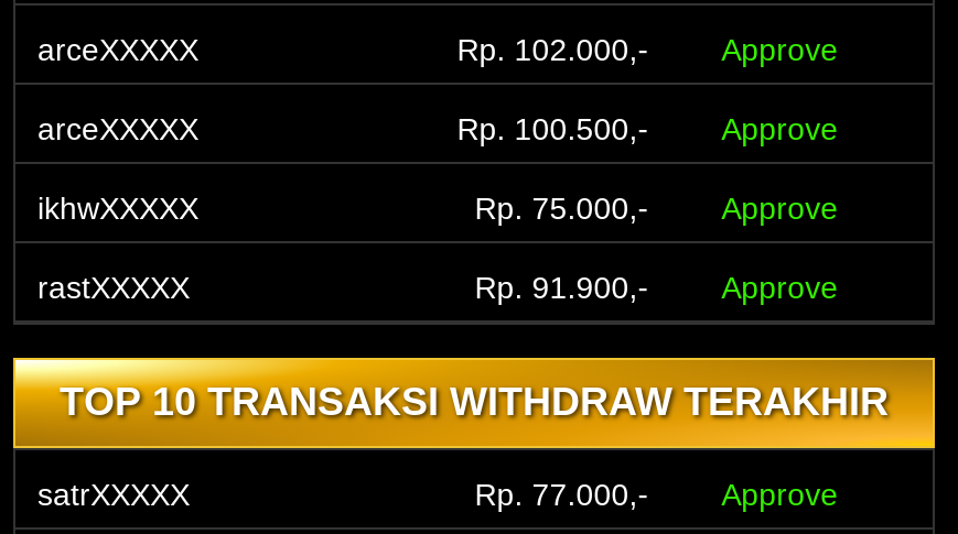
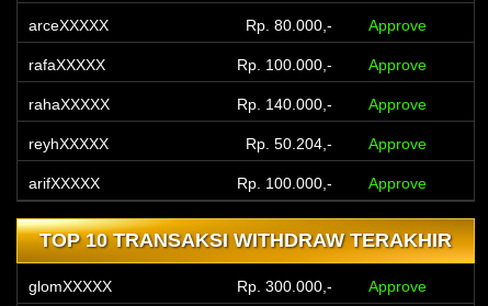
- Rp. 102.000,-
+ Rp. 80.000,-

- arceXXXXX
- Rp. 100.500,-
+ rafaXXXXX
+ Rp. 100.000,-

- ikhwXXXXX
- Rp. 75.000,-
+ rahaXXXXX
+ Rp. 140.000,-

- rastXXXXX
- Rp. 91.900,-
+ reyhXXXXX
+ Rp. 50.204,-
+ Approve
+ arifXXXXX
+ Rp. 100.000,-

- satrXXXXX
- Rp. 77.000,-
+ glomXXXXX
+ Rp. 300.000,-
